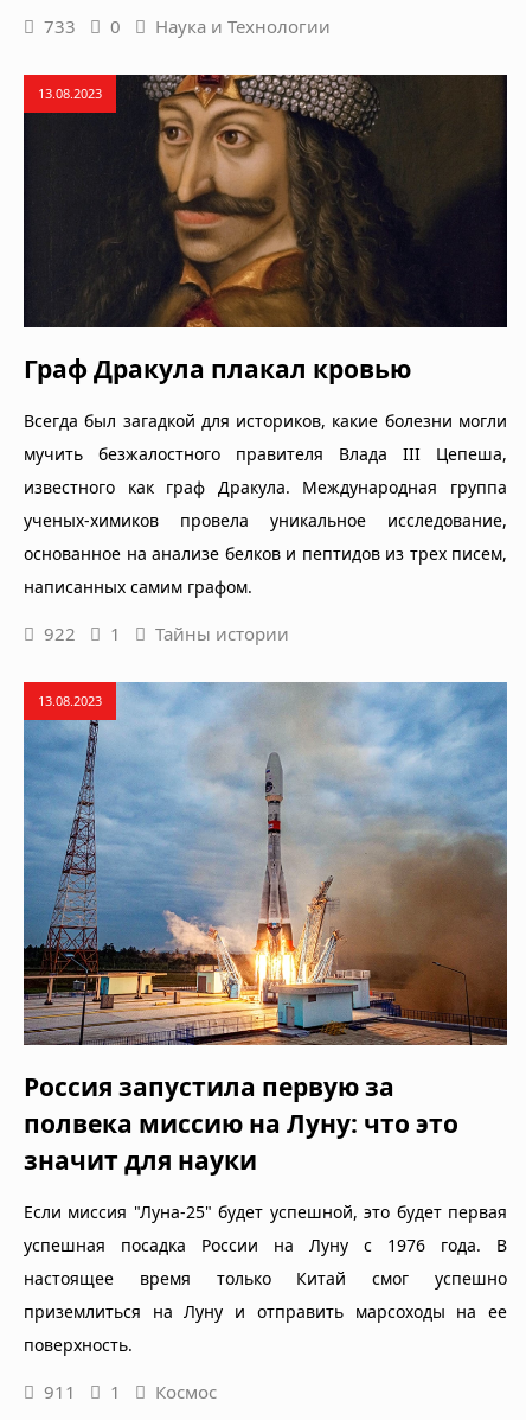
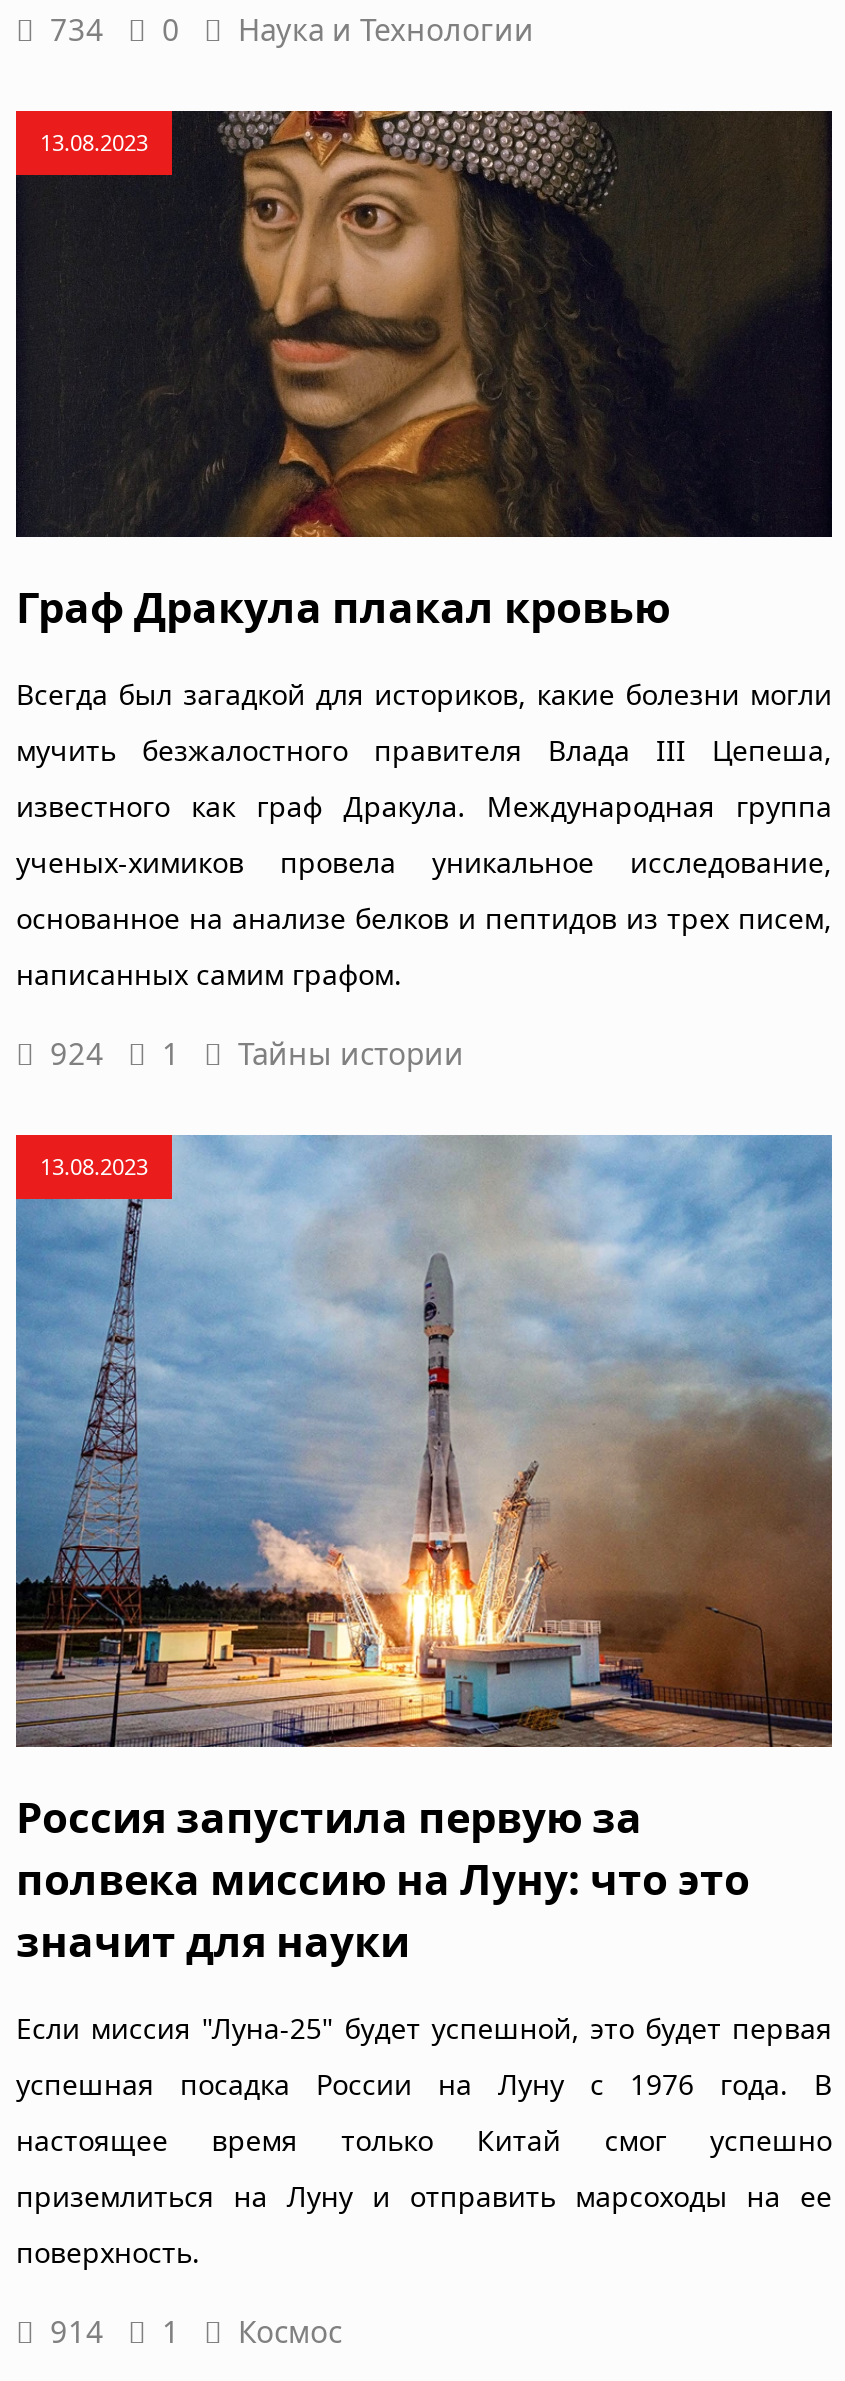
- 733 0 Наука и Технологии
+ 734 0 Наука и Технологии

- 922 1 Тайны истории
+ 924 1 Тайны истории

- 911 1 Космос
+ 914 1 Космос
